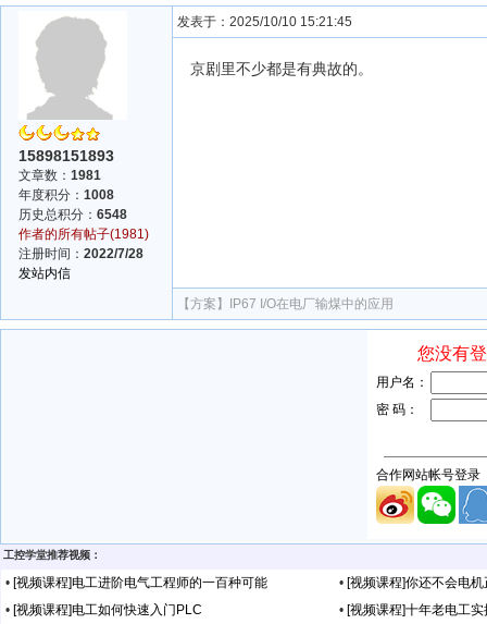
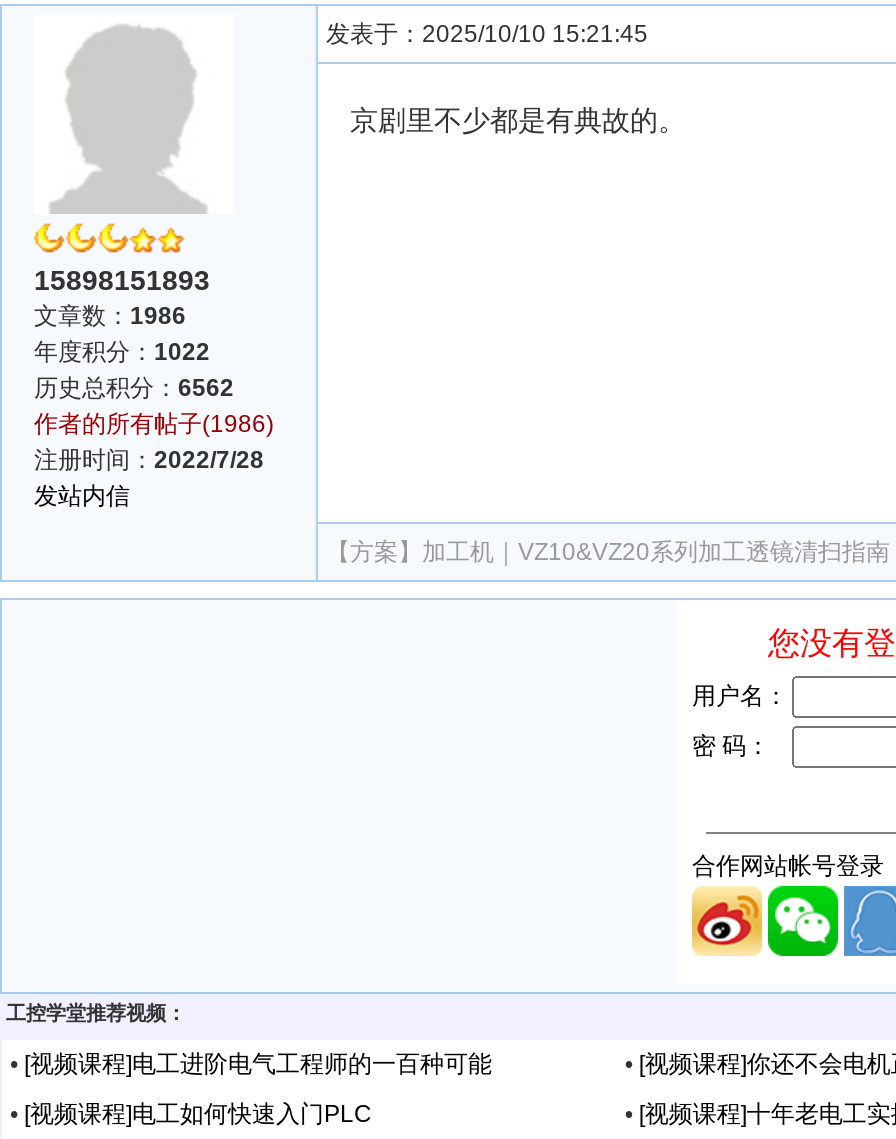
- 文章数：1981
+ 文章数：1986

- 年度积分：1008
+ 年度积分：1022

- 历史总积分：6548
+ 历史总积分：6562

- 作者的所有帖子(1981)
+ 作者的所有帖子(1986)

- 【方案】IP67 I/O在电厂输煤中的应用
+ 【方案】加工机｜VZ10&VZ20系列加工透镜清扫指南
